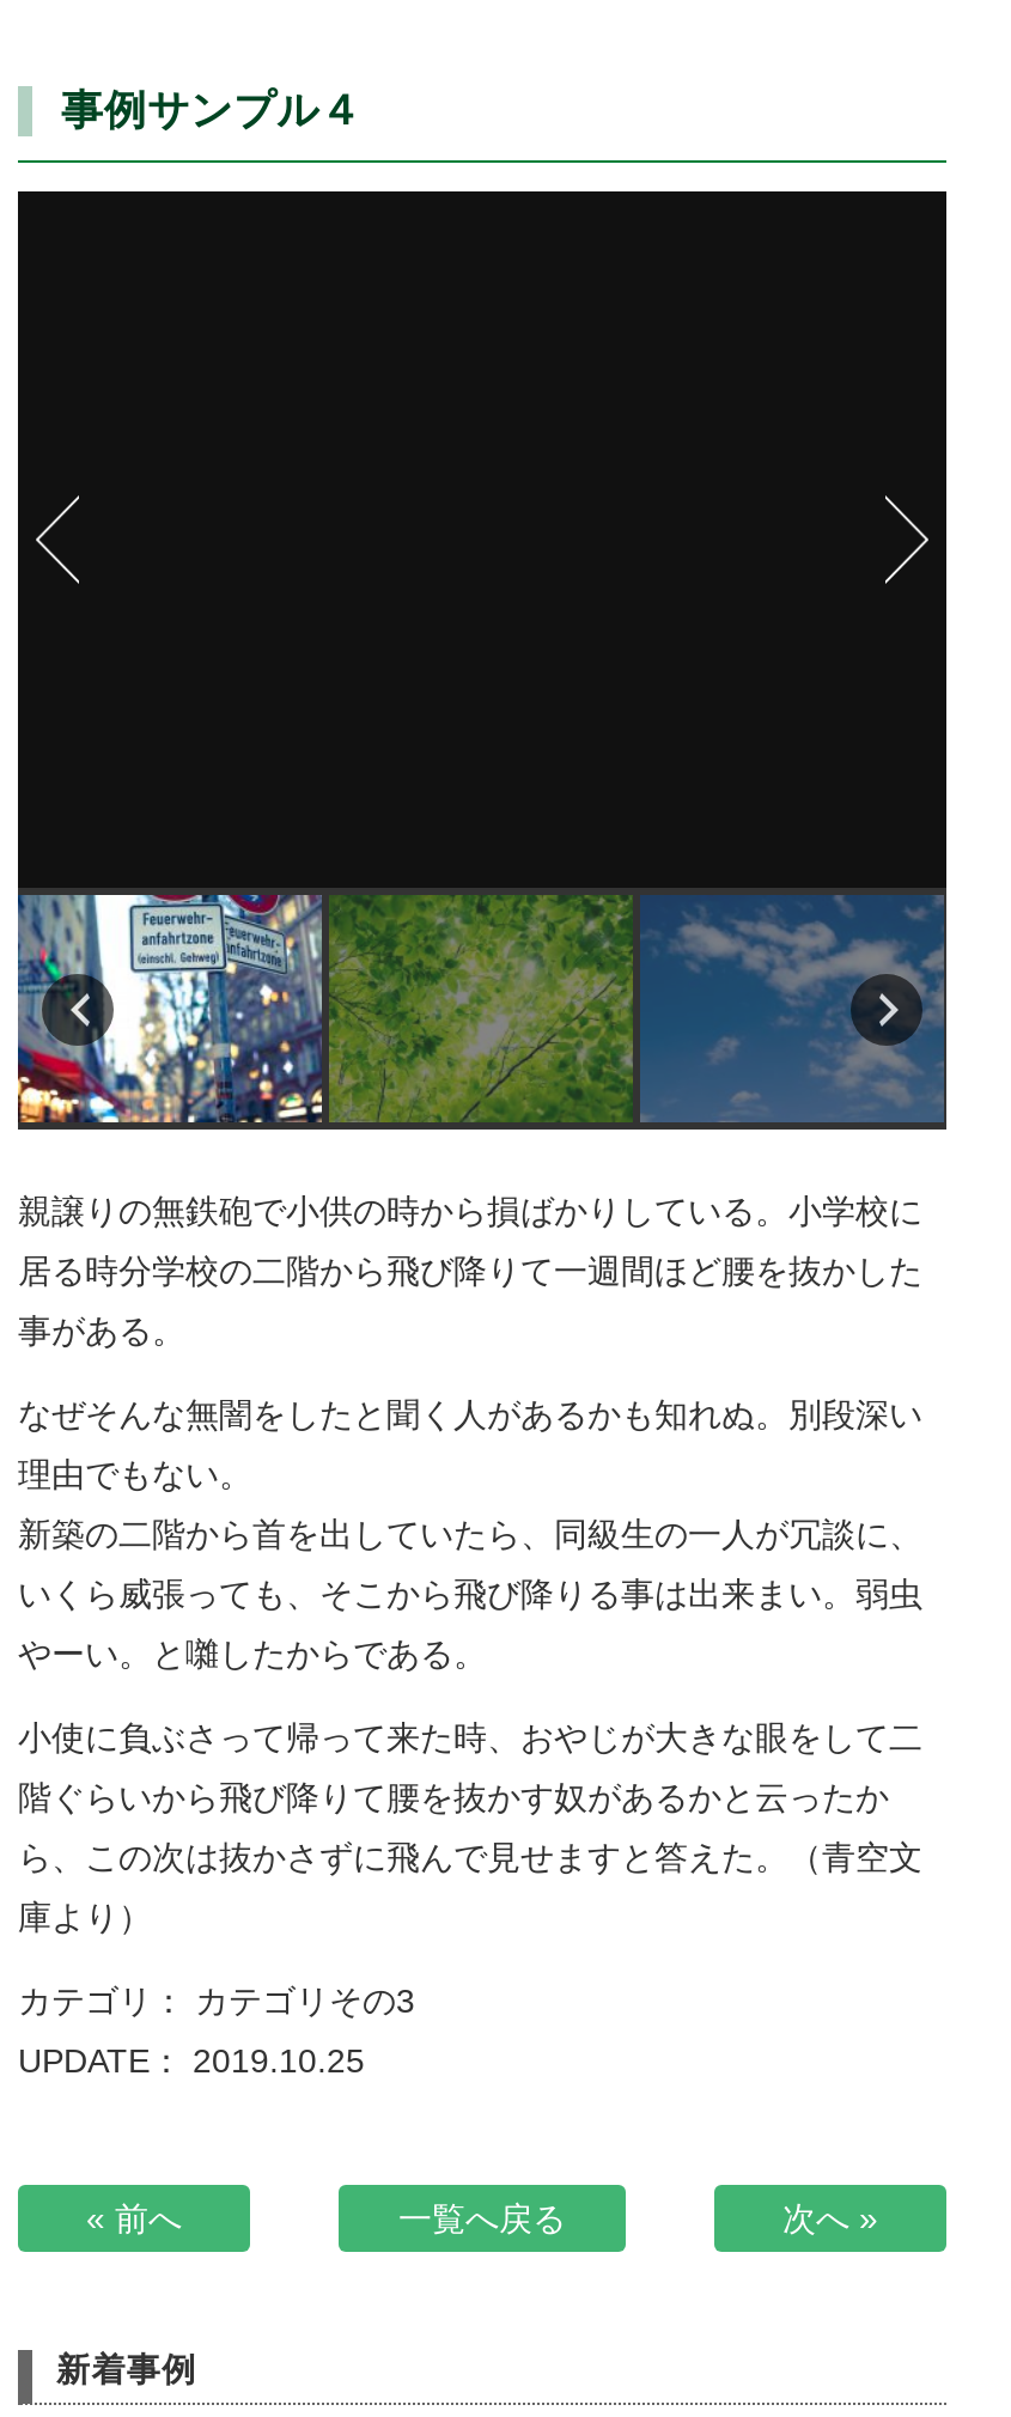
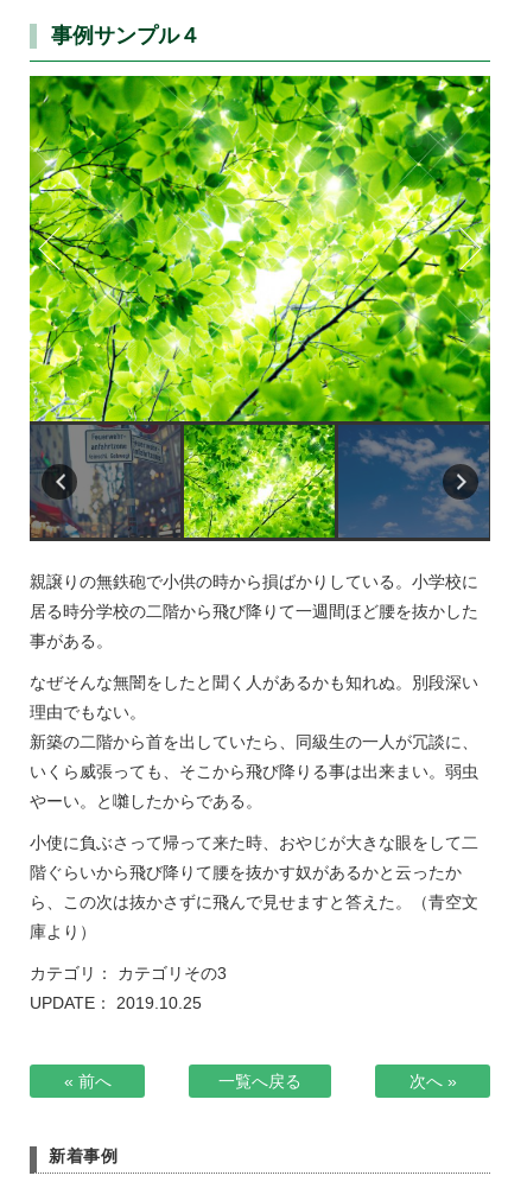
- [image]
+ [image]
